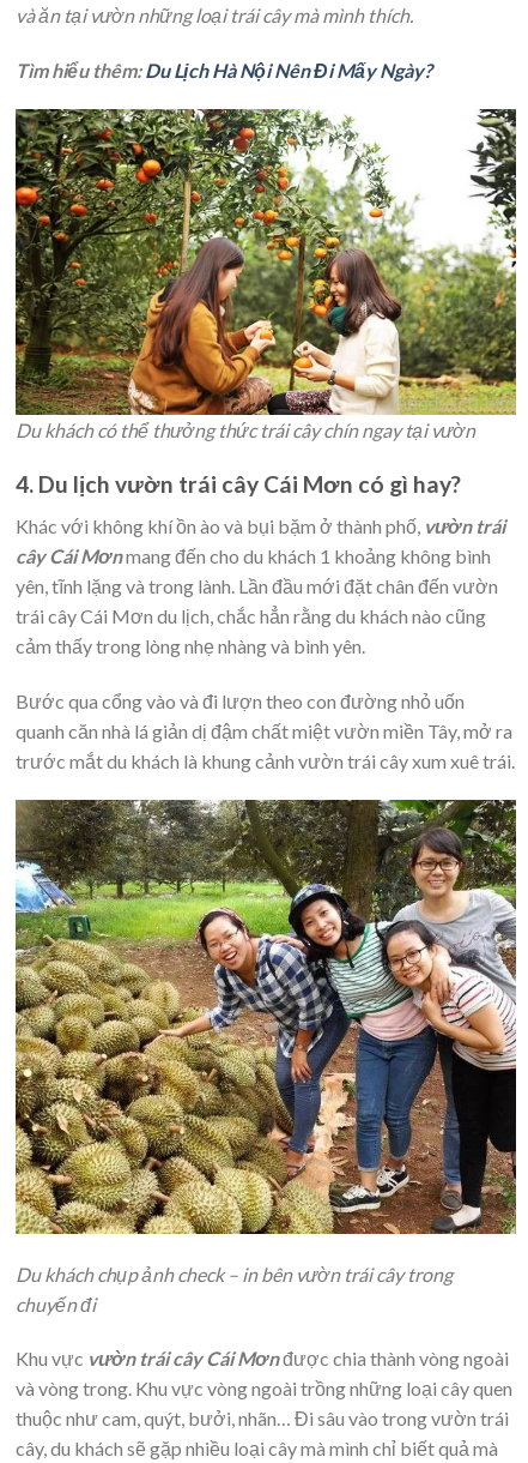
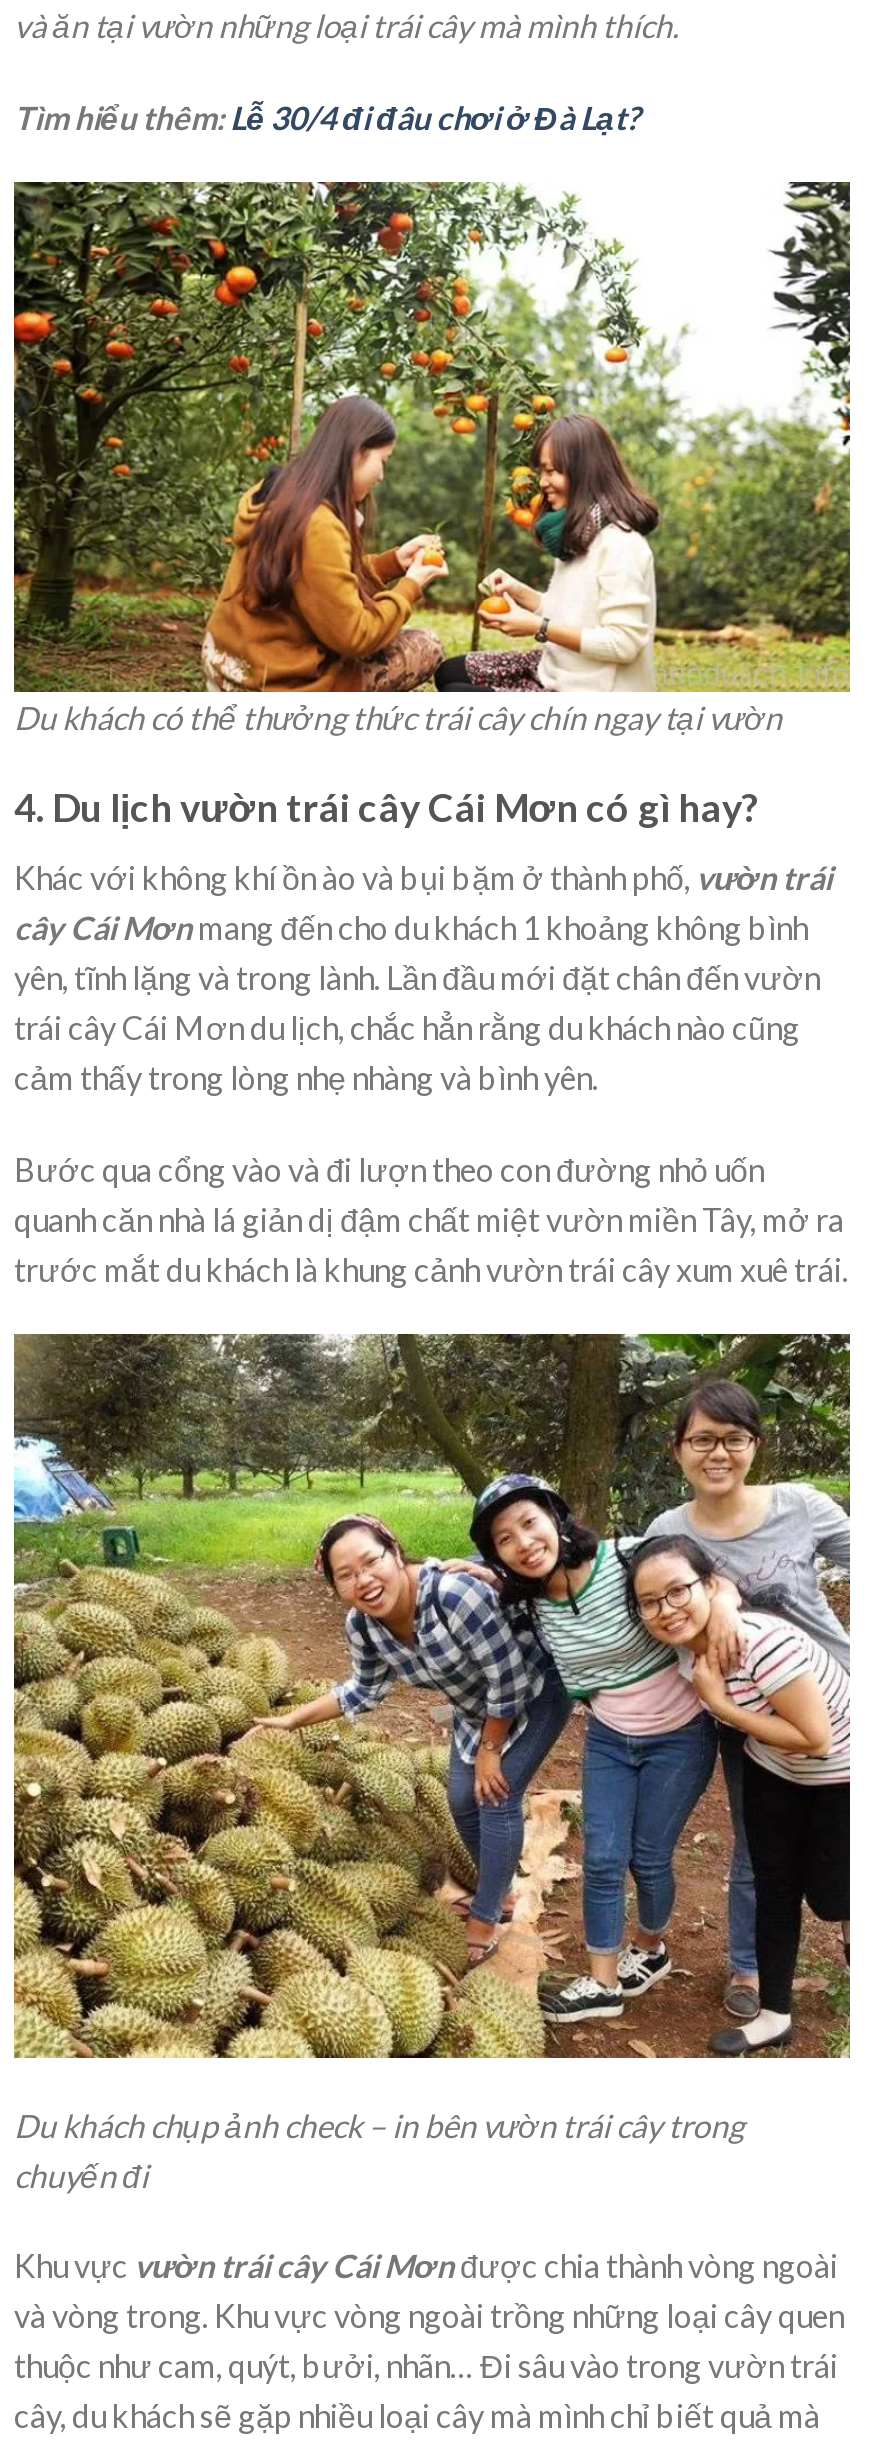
- Tìm hiểu thêm: Du Lịch Hà Nội Nên Đi Mấy Ngày?
+ Tìm hiểu thêm: Lễ 30/4 đi đâu chơi ở Đà Lạt?
